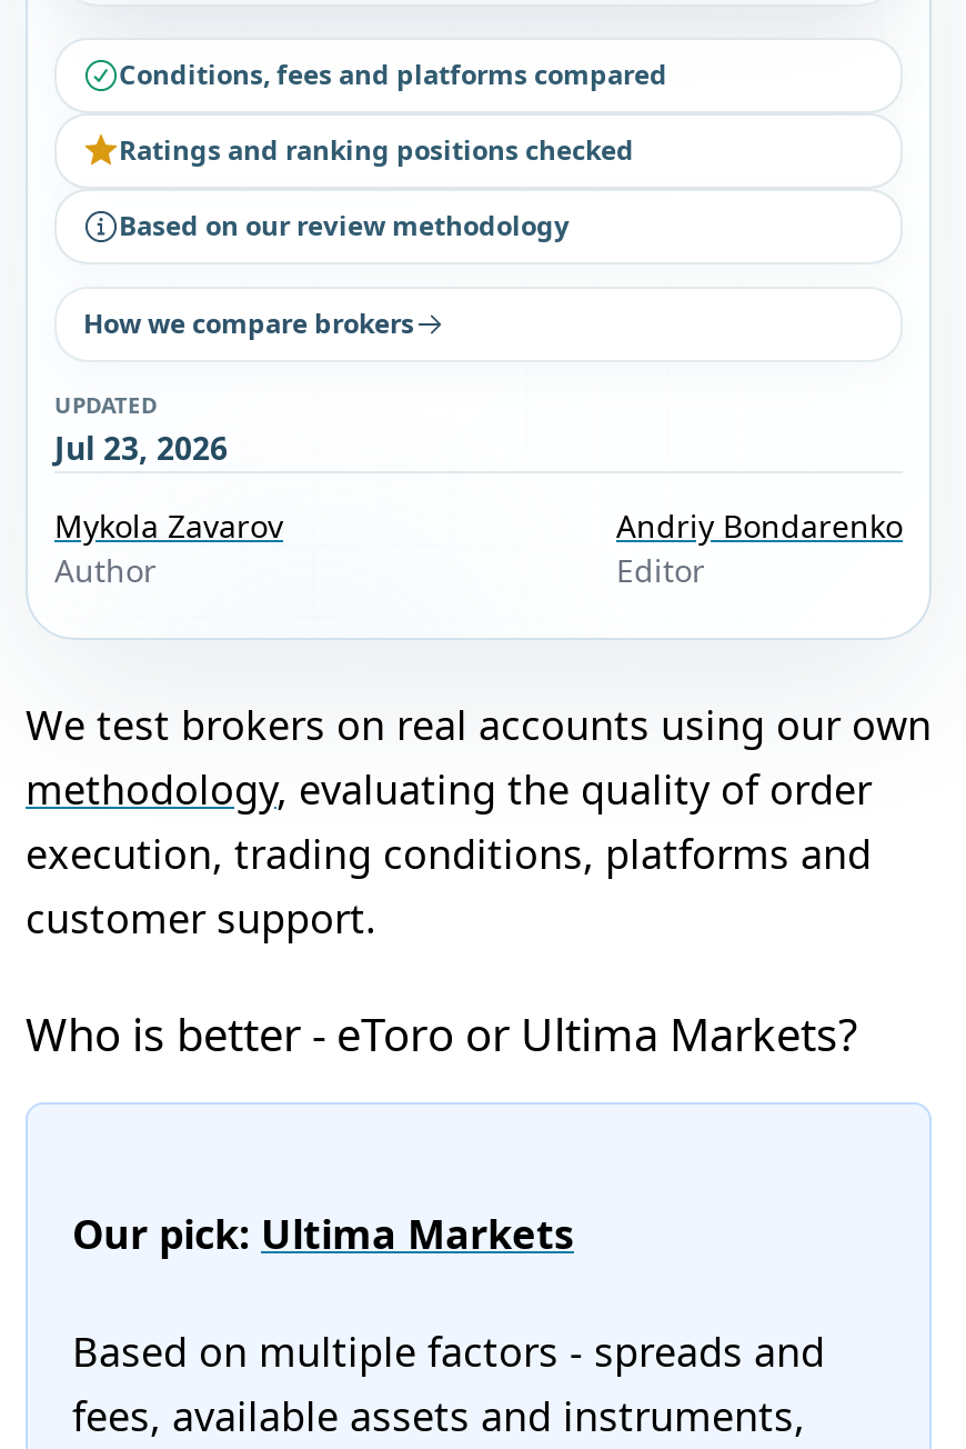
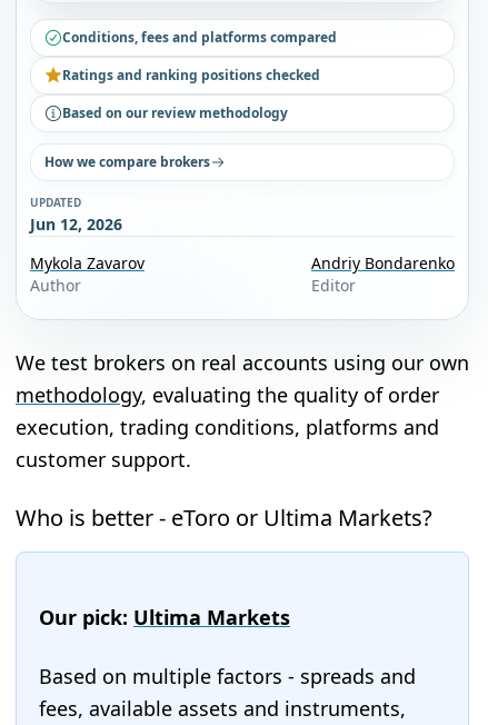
- Jul 23, 2026
+ Jun 12, 2026
